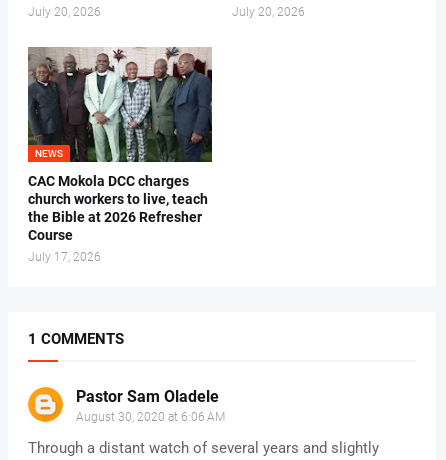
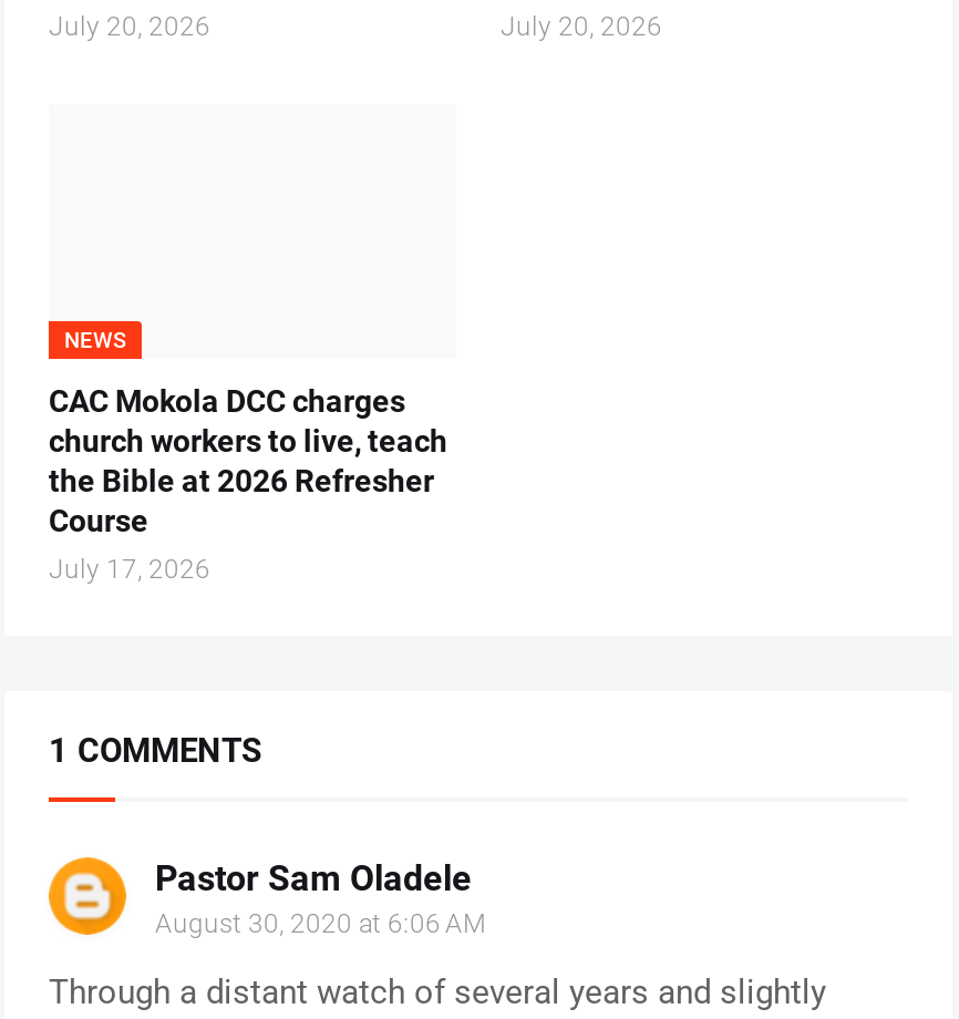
- [image]
